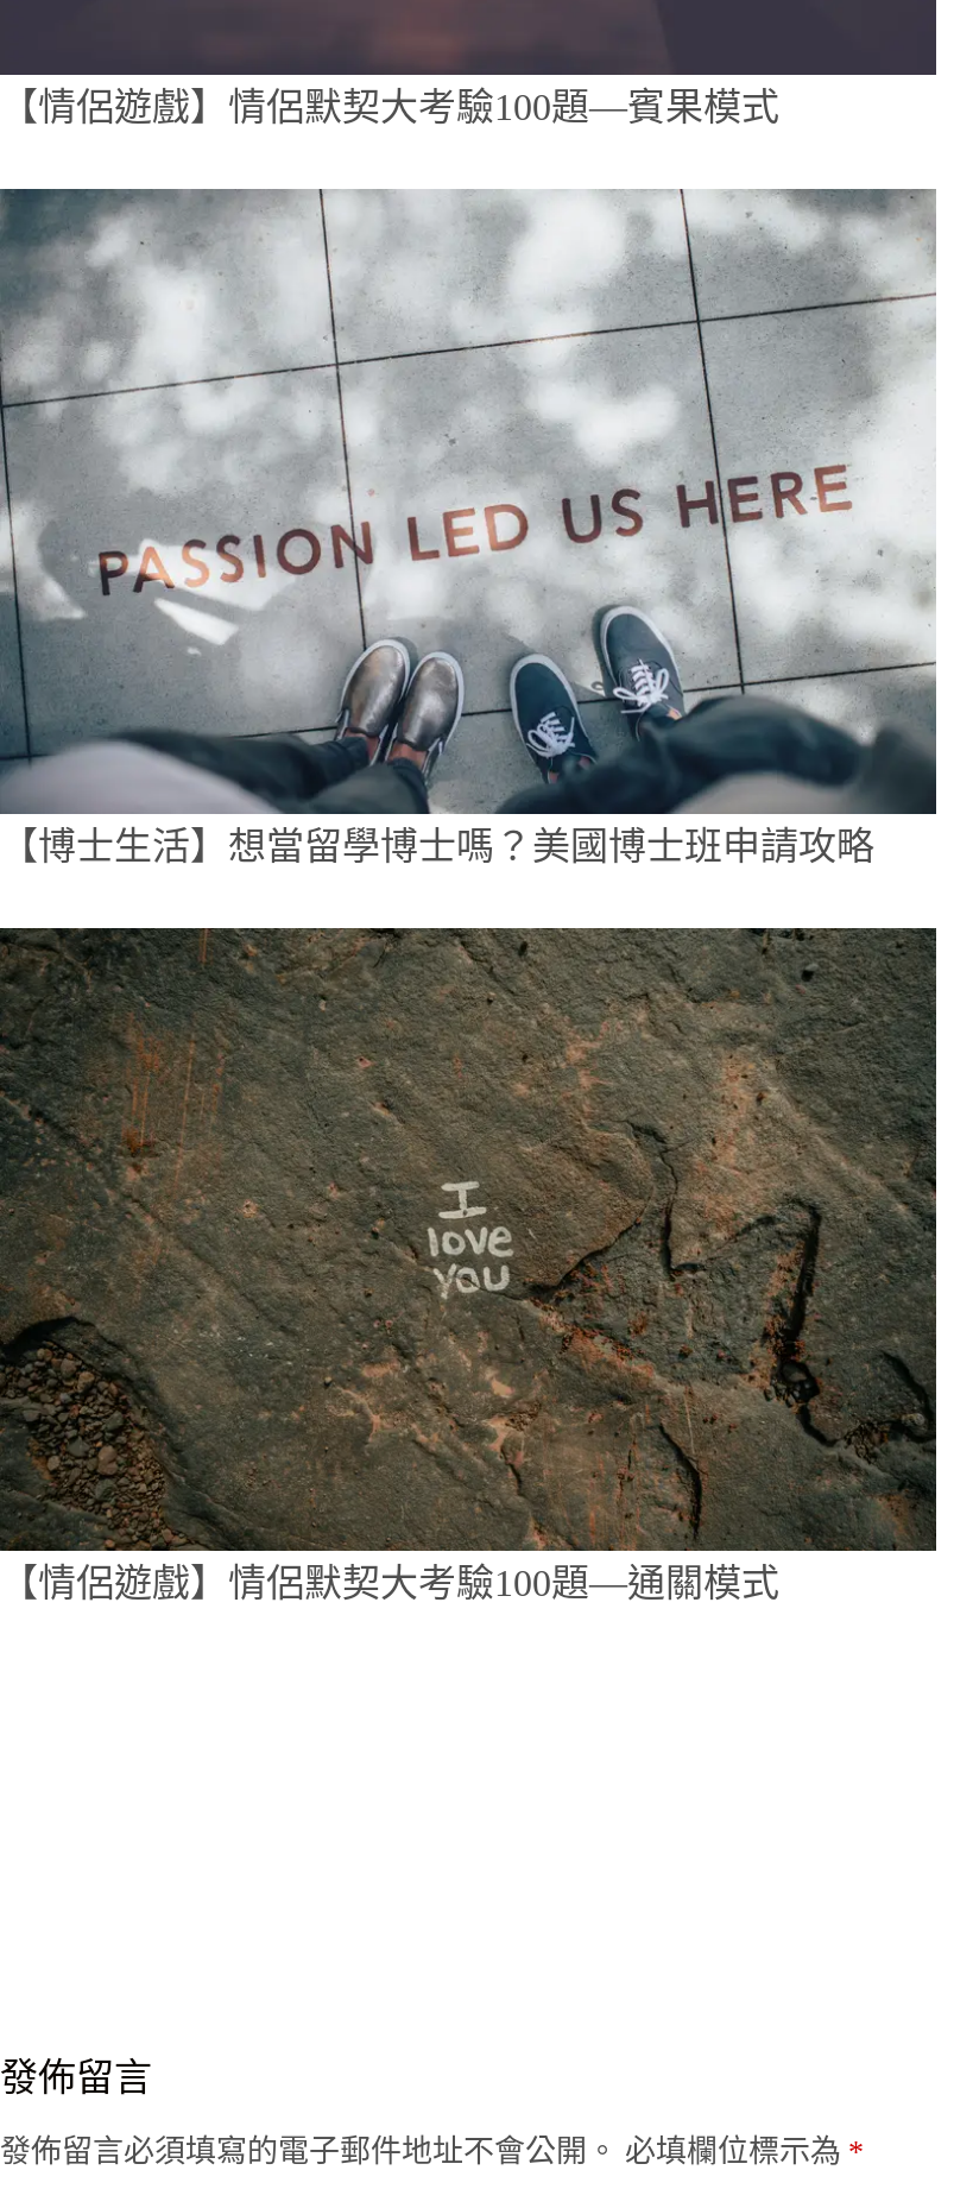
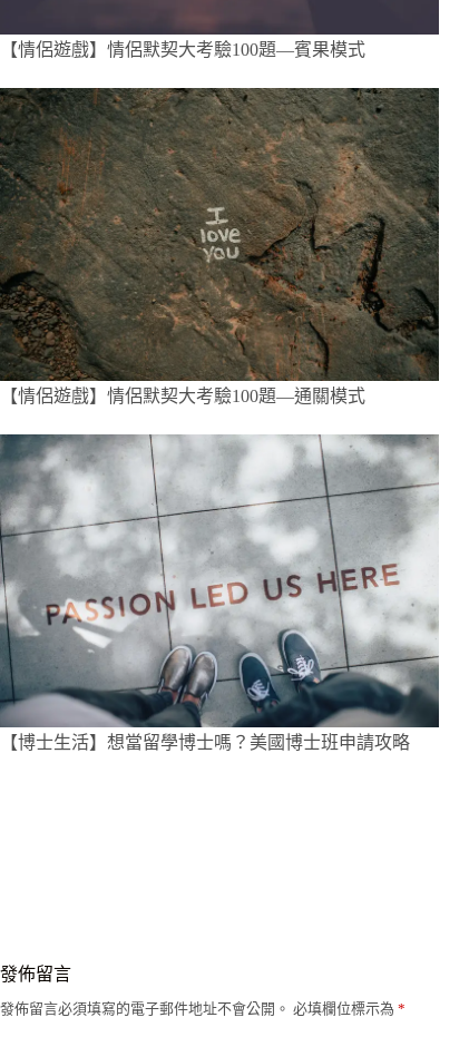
moved down: [image] | 【博士生活】想當留學博士嗎？美國博士班申請攻略

moved up: [image] | 【情侶遊戲】情侶默契大考驗100題—通關模式
